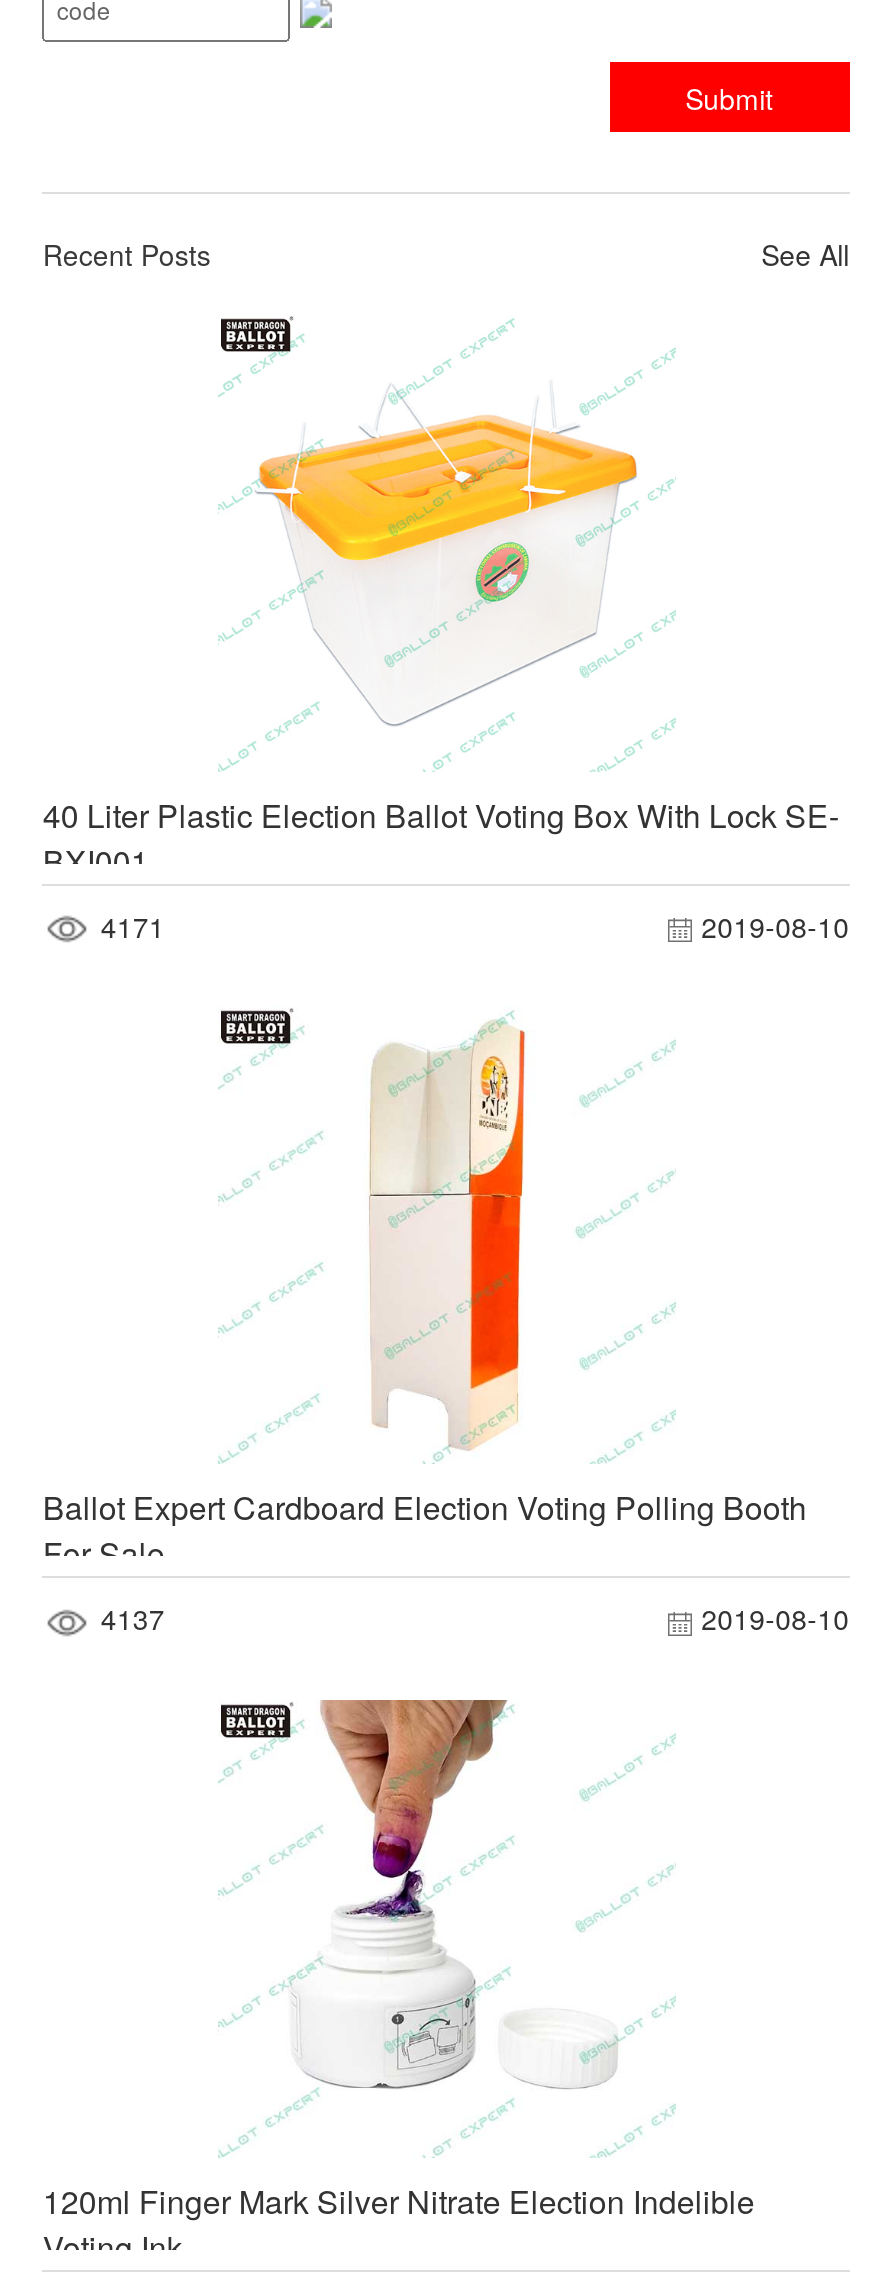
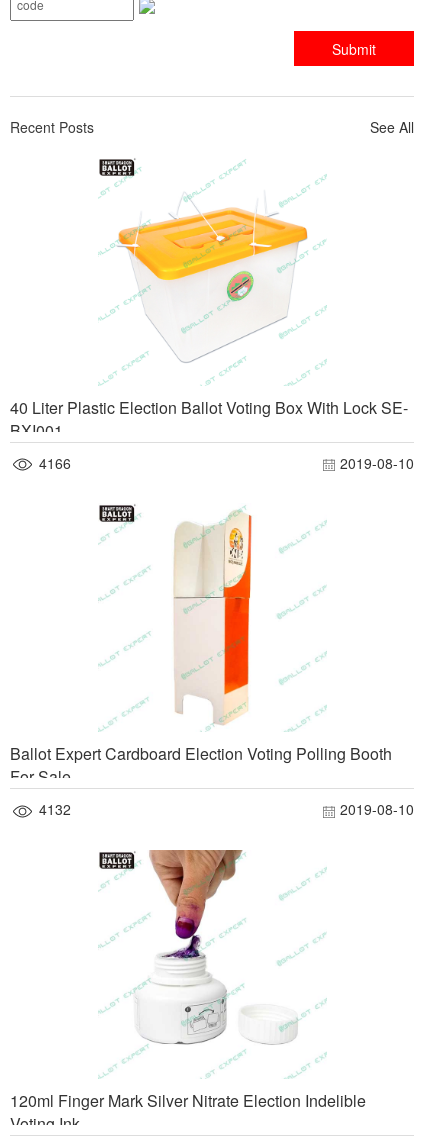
- 4171
+ 4166

- 4137
+ 4132
